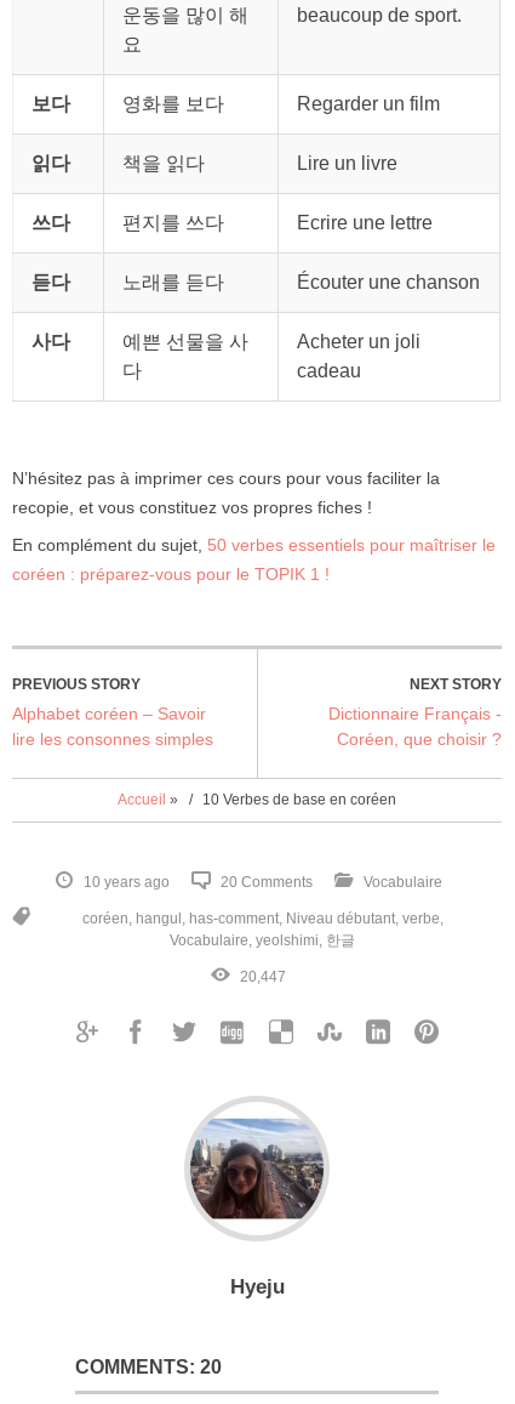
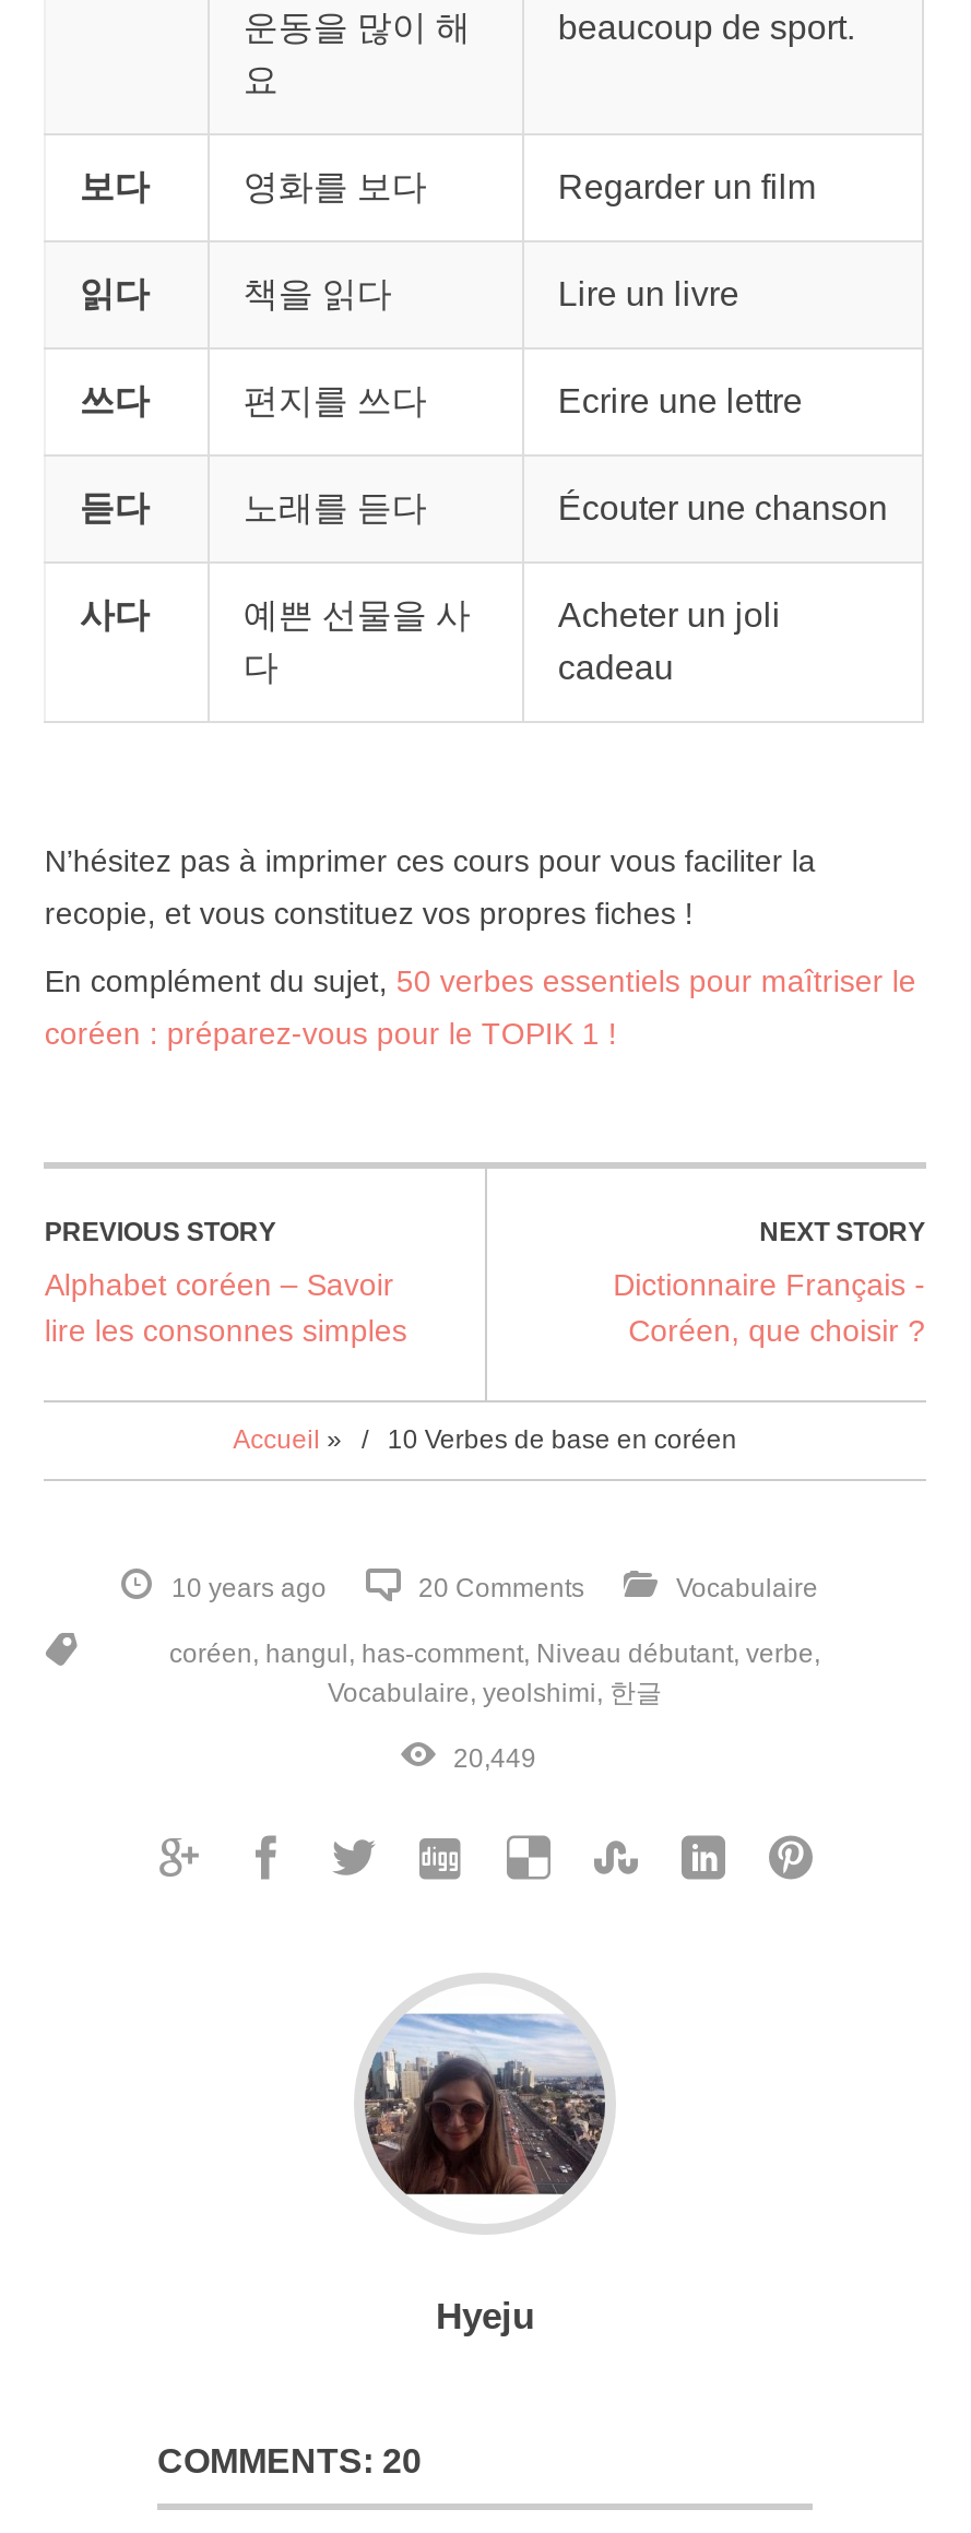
- 20,447
+ 20,449
